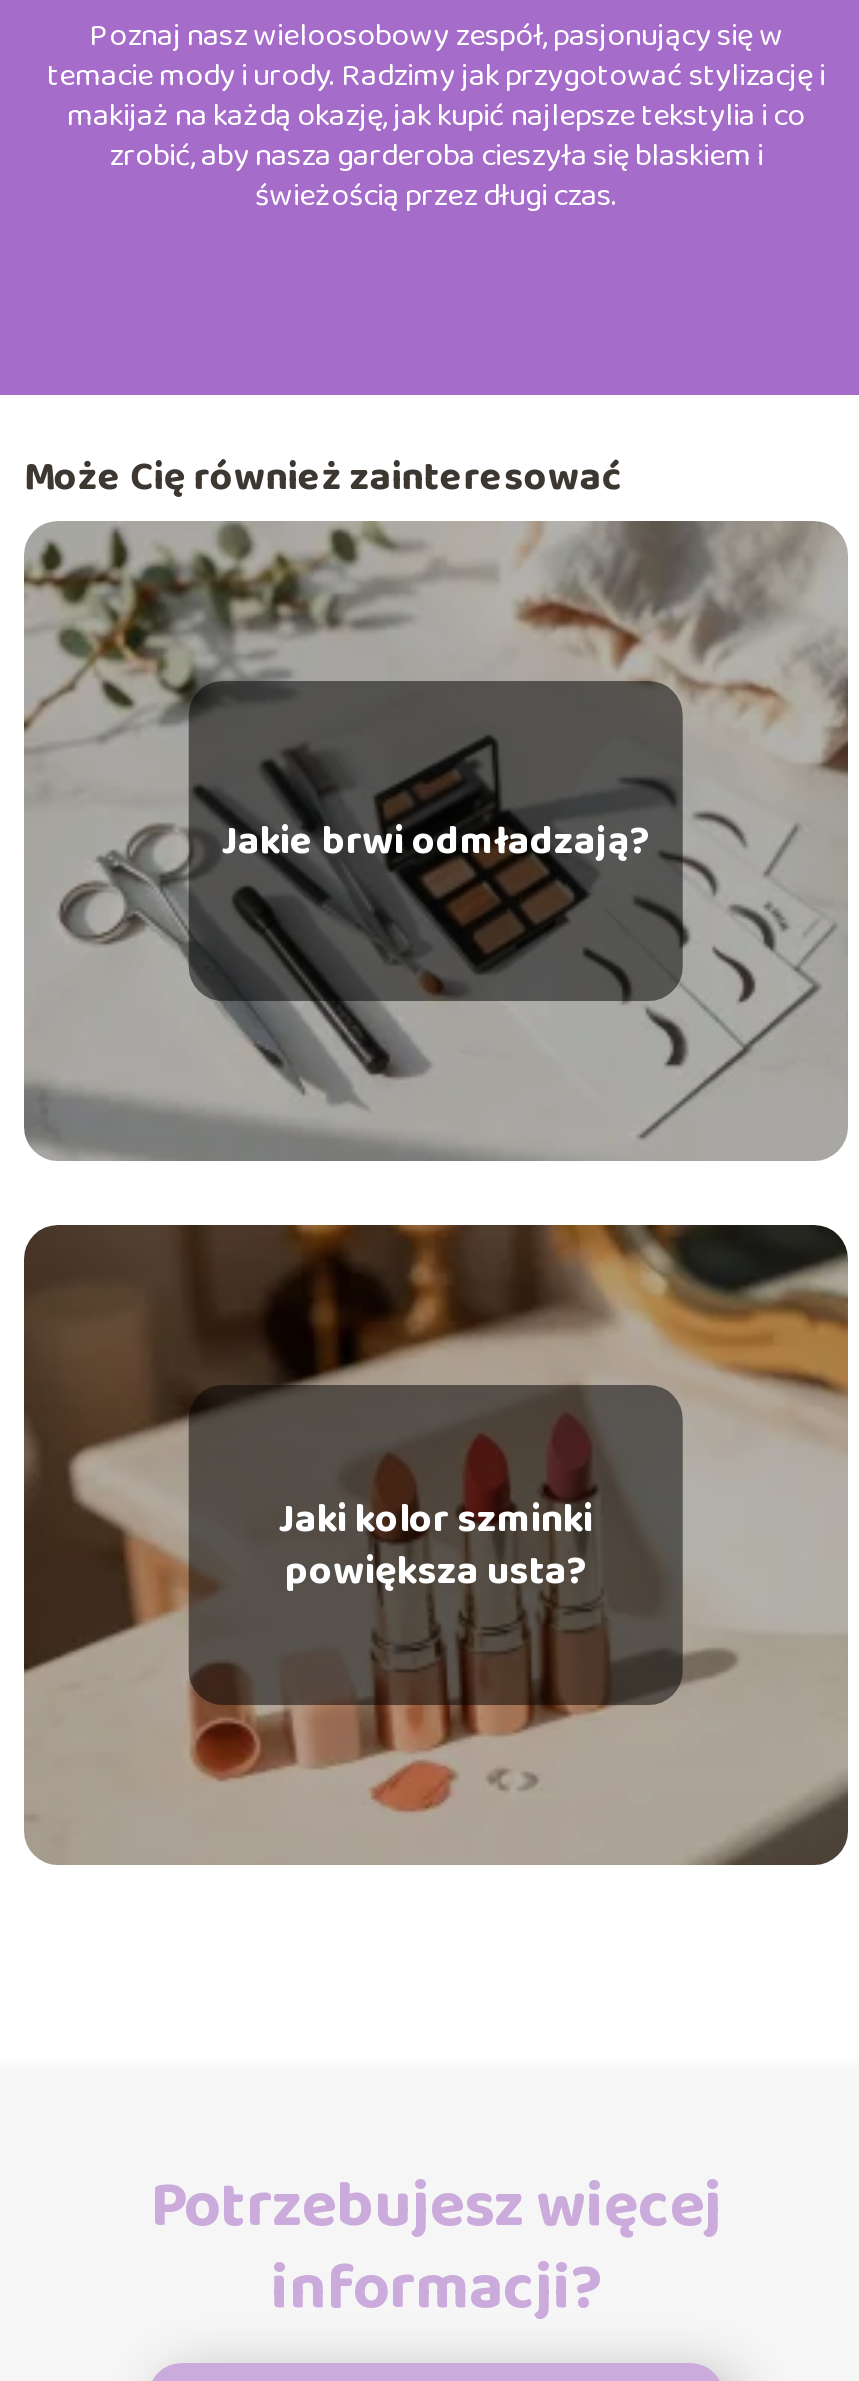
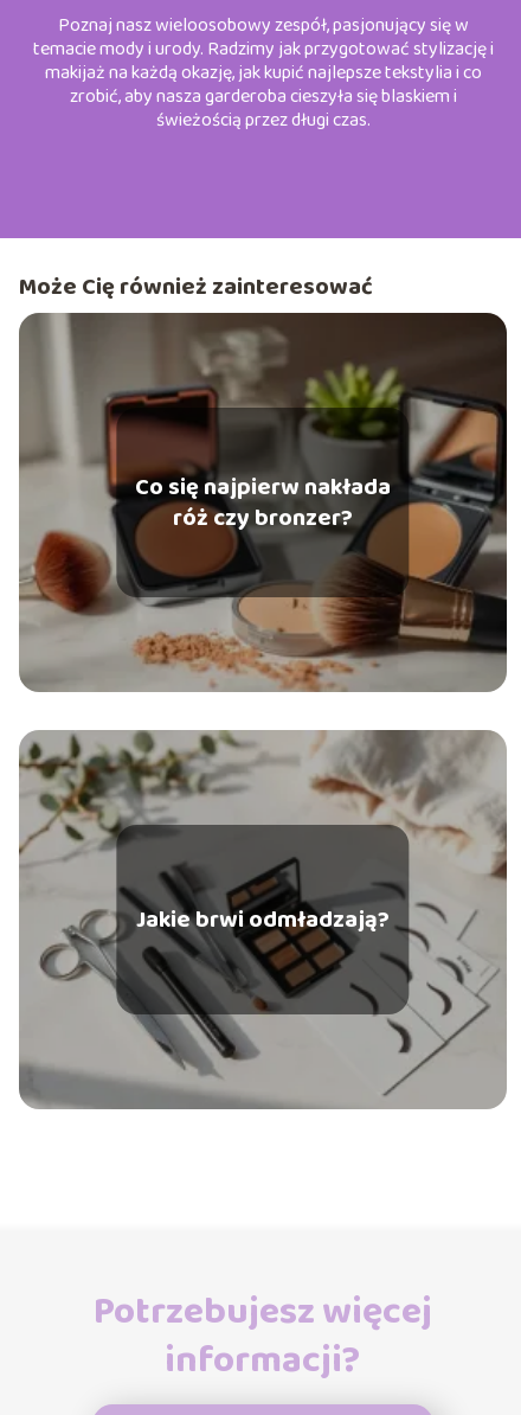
moved down: [image] | Jakie brwi odmładzają?

+ [image]
+ Co się najpierw nakłada
+ róż czy bronzer?

moved down: [image]

- [image]
- Jaki kolor szminki
- powiększa usta?
